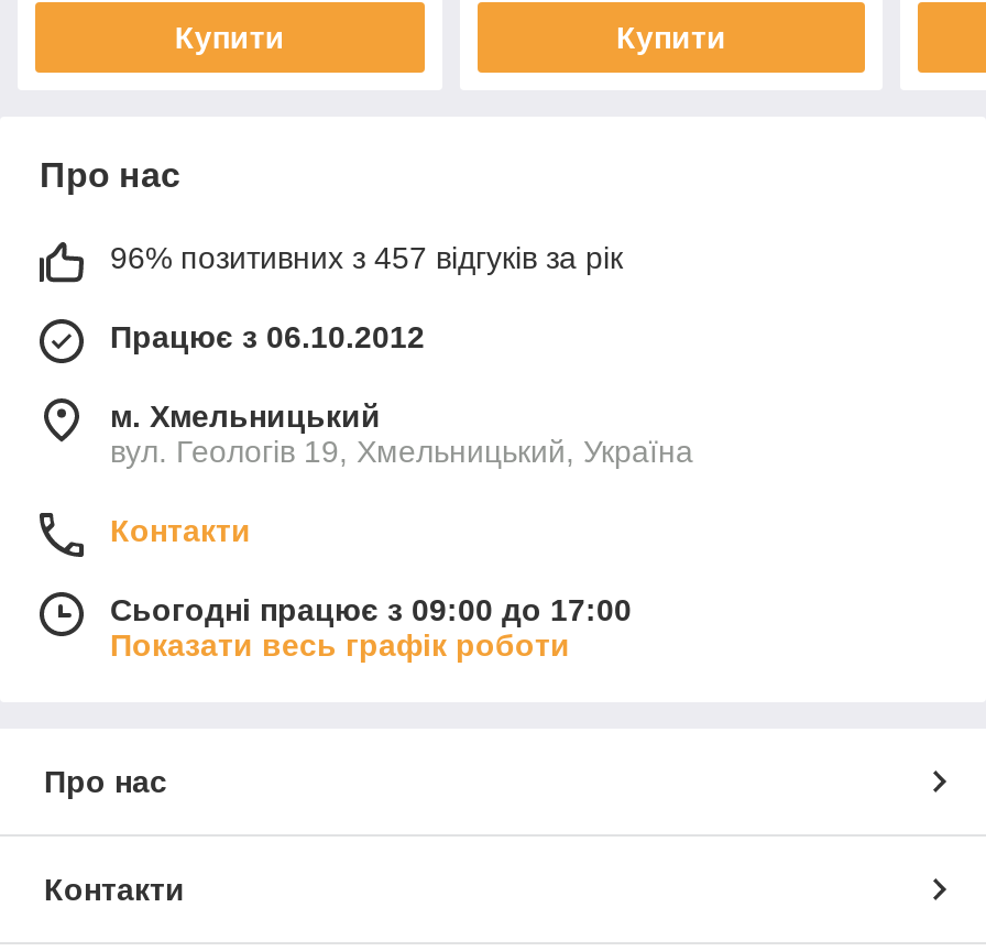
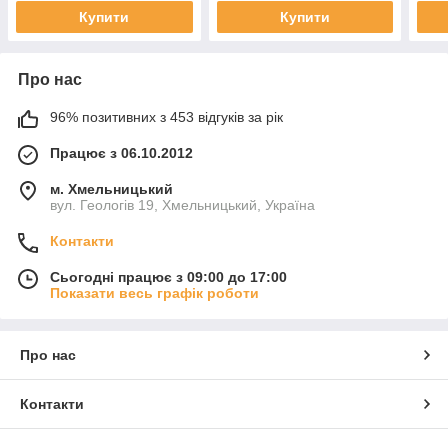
- 96% позитивних з 457 відгуків за рік
+ 96% позитивних з 453 відгуків за рік
